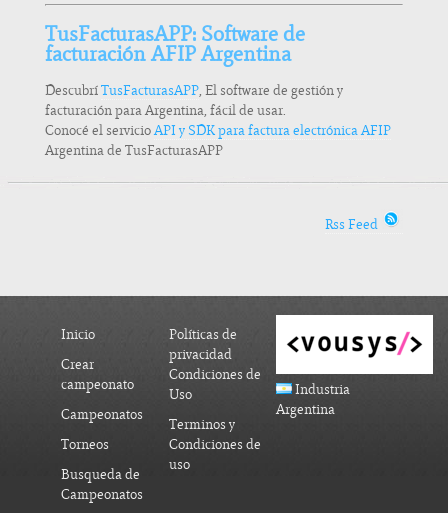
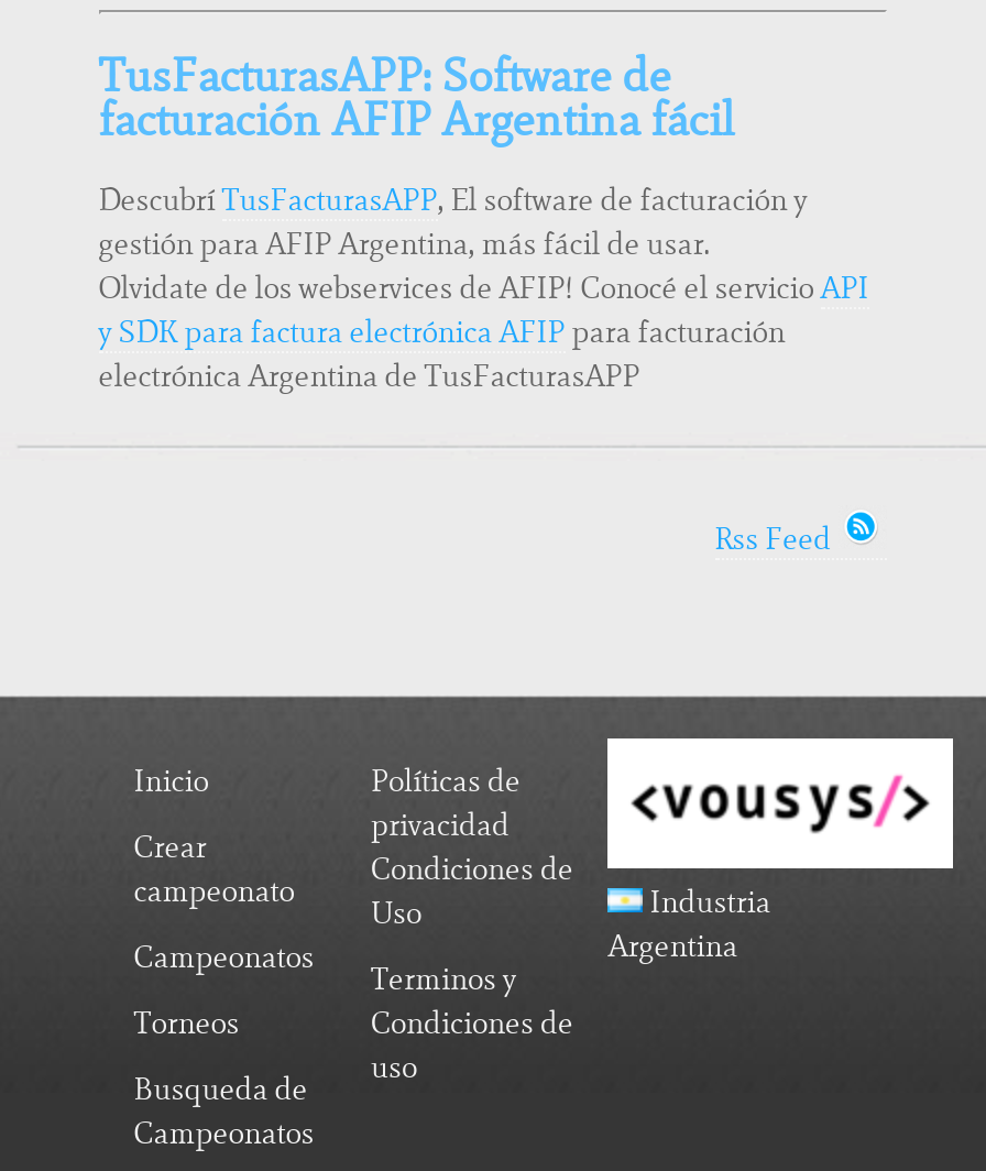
- facturación AFIP Argentina
+ facturación AFIP Argentina fácil

- Descubrí TusFacturasAPP, El software de gestión y
- facturación para Argentina, fácil de usar.
- Conocé el servicio API y SDK para factura electrónica AFIP
- Argentina de TusFacturasAPP
+ Descubrí TusFacturasAPP, El software de facturación y
+ gestión para AFIP Argentina, más fácil de usar.
+ Olvidate de los webservices de AFIP! Conocé el servicio API
+ y SDK para factura electrónica AFIP para facturación
+ electrónica Argentina de TusFacturasAPP
